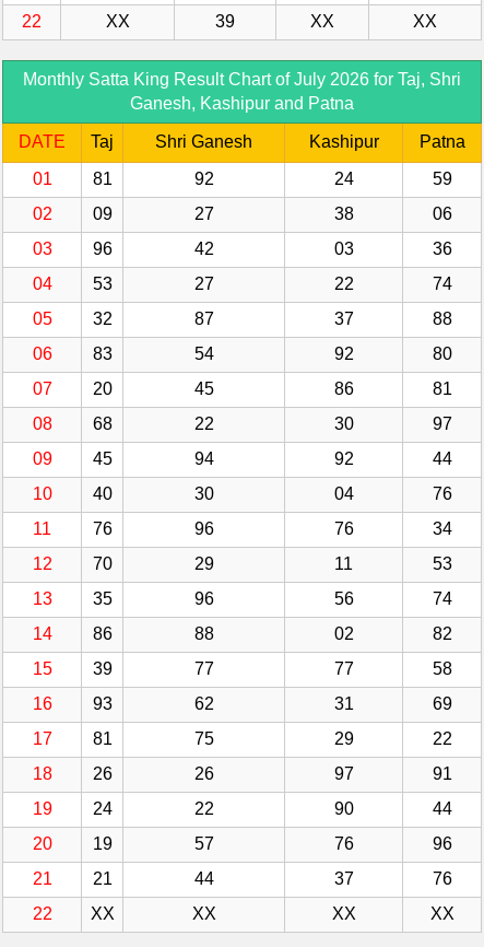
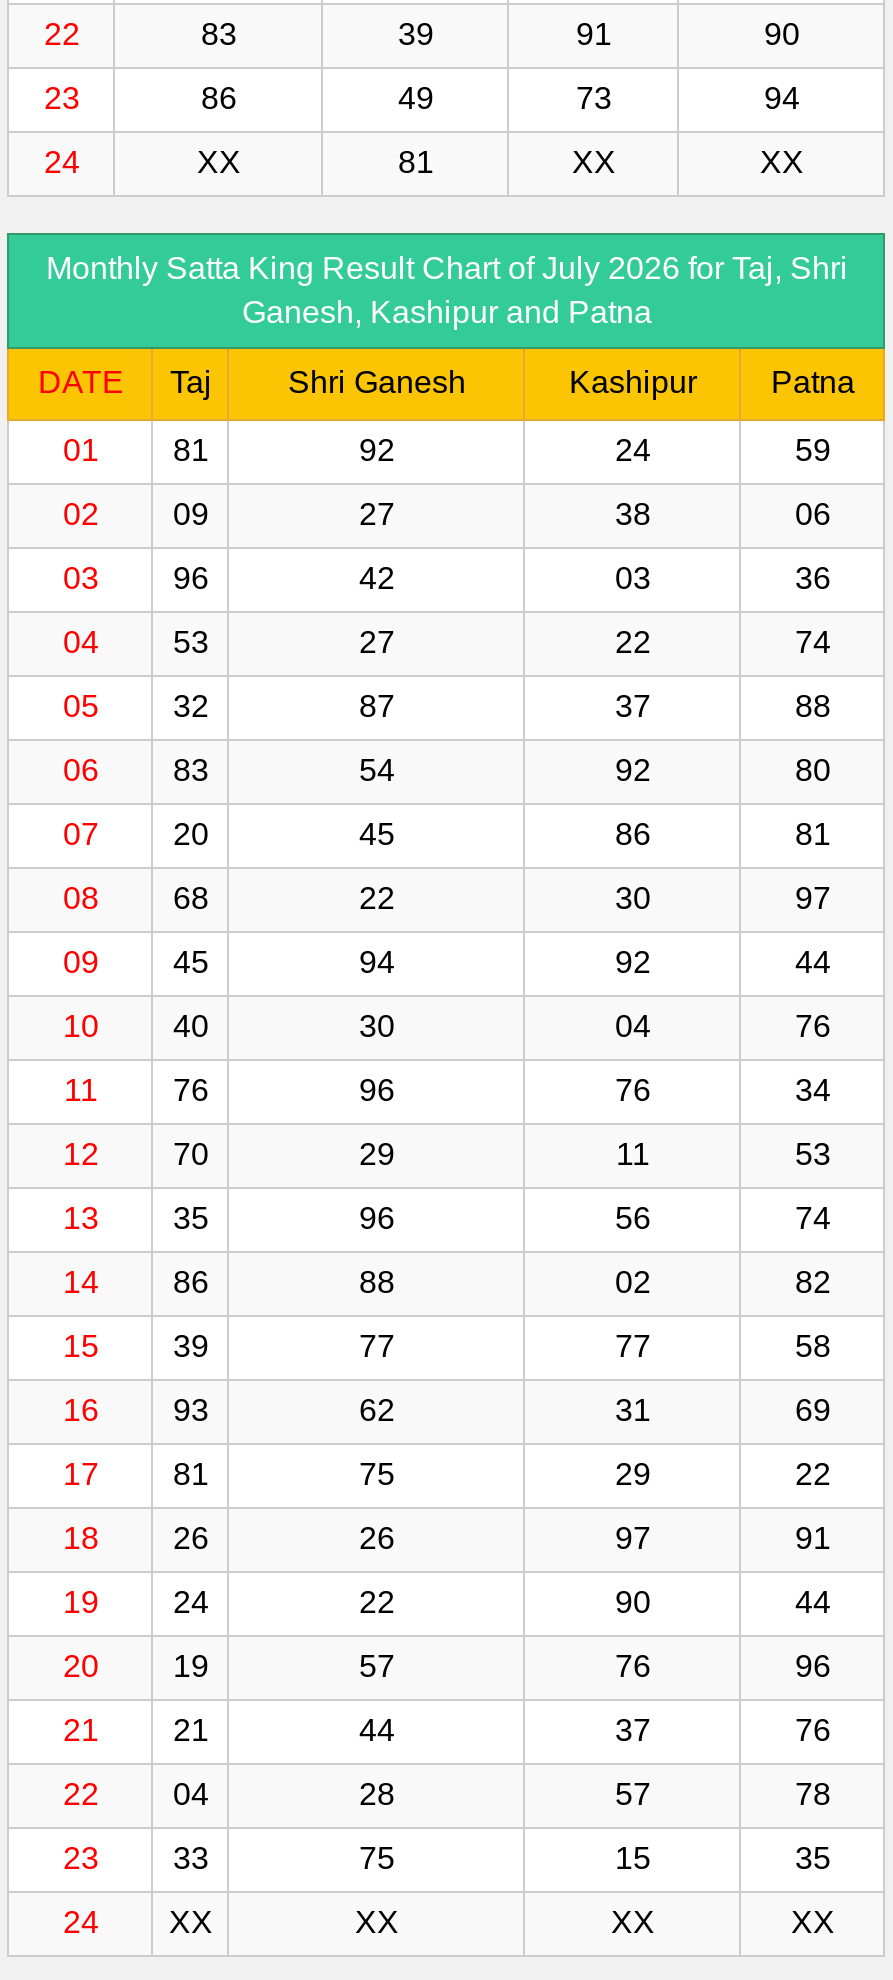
- 39
+ 81

+ 83
+ 39
+ 91
+ 90
+ 23
+ 86
+ 49
+ 73
+ 94
+ 24

+ 04
+ 28
+ 57
+ 78
+ 23
+ 33
+ 75
+ 15
+ 35
+ 24
